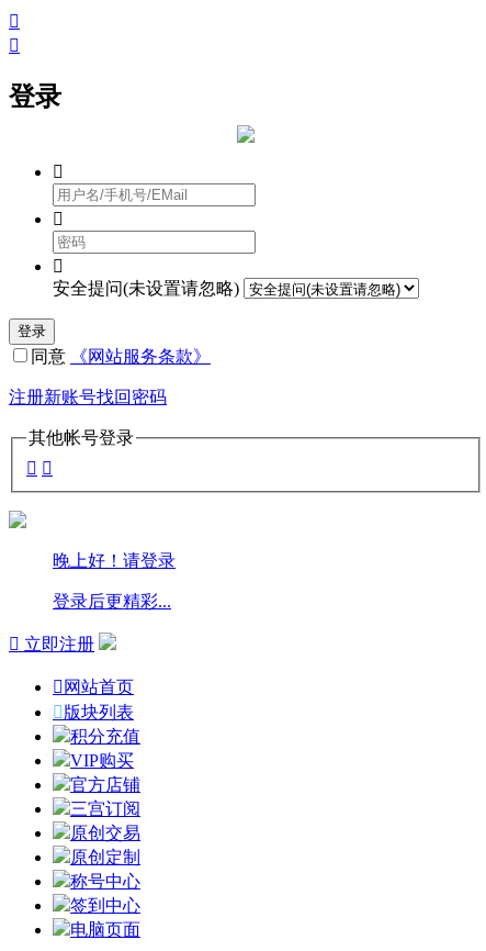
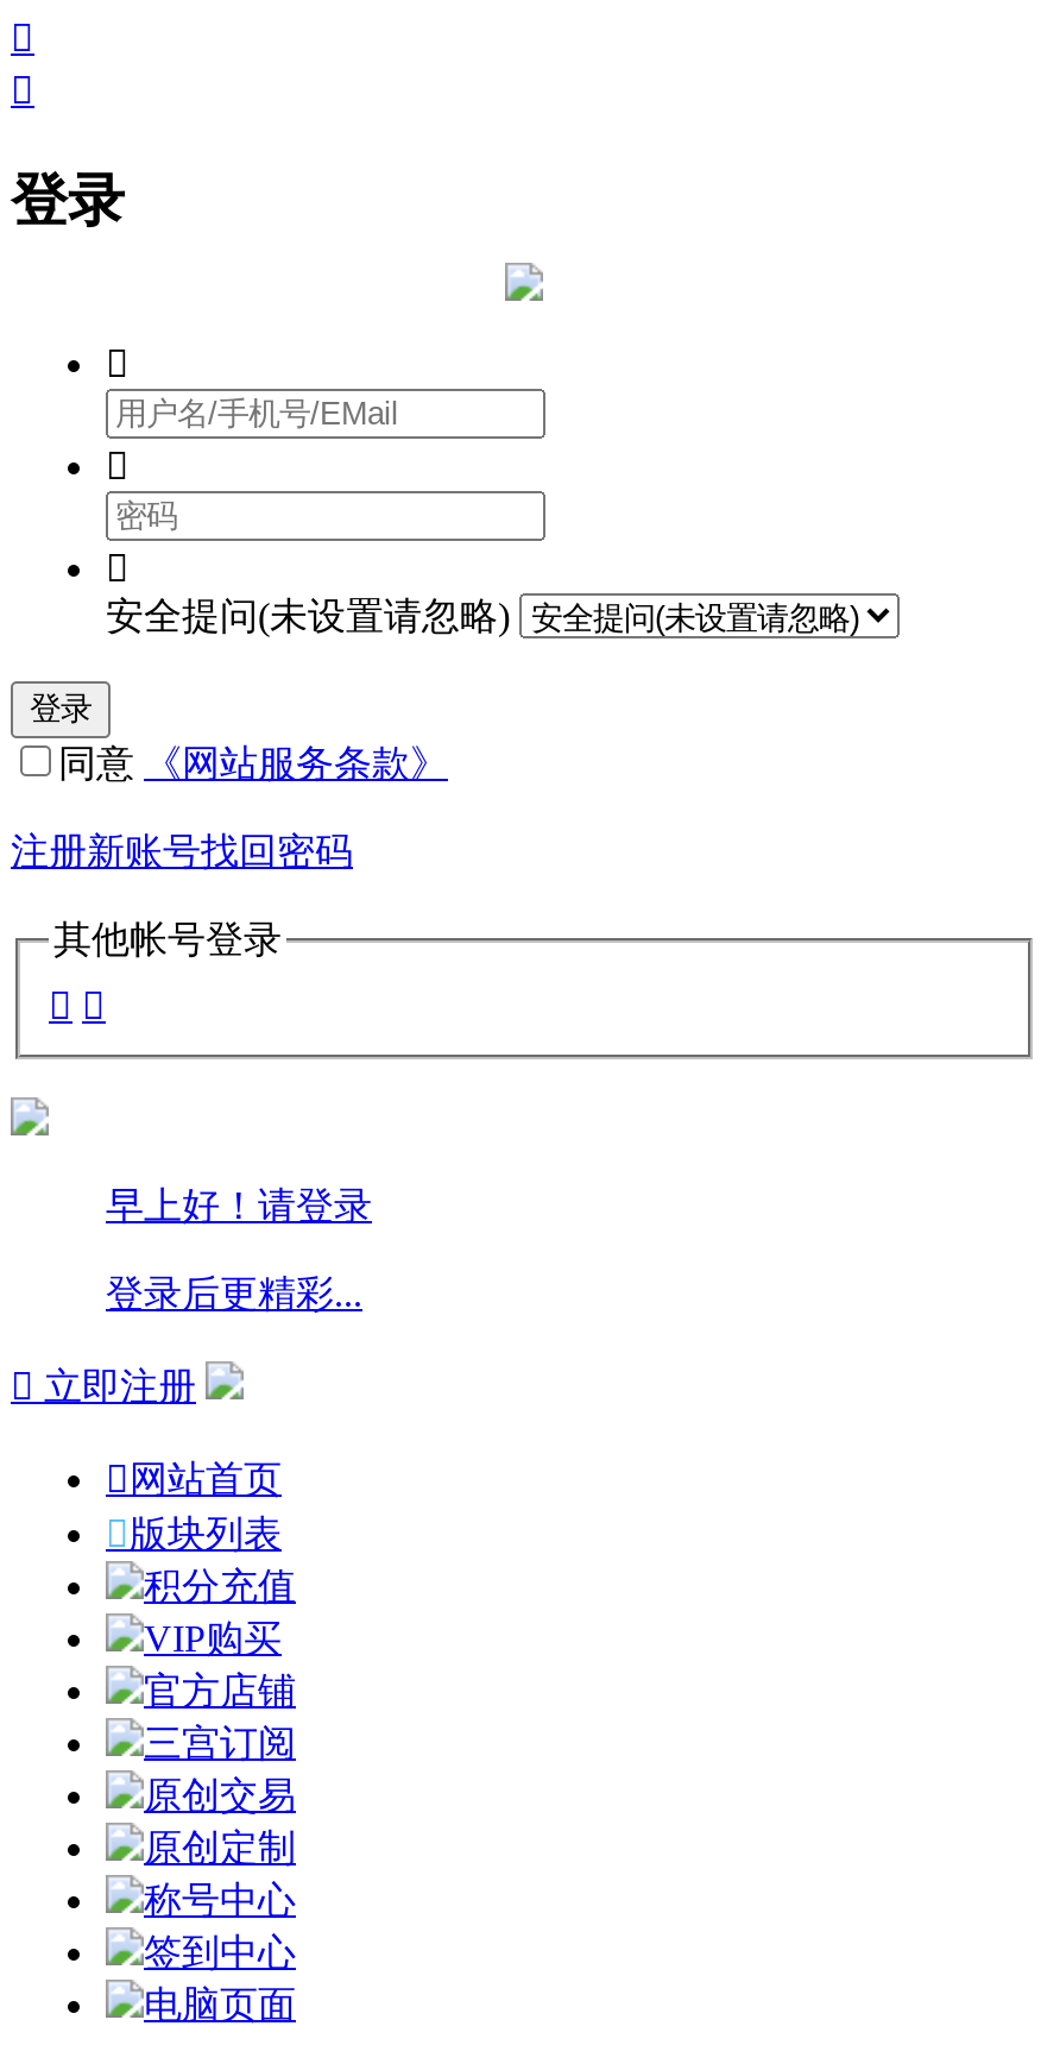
- 晚上好！请登录
+ 早上好！请登录
